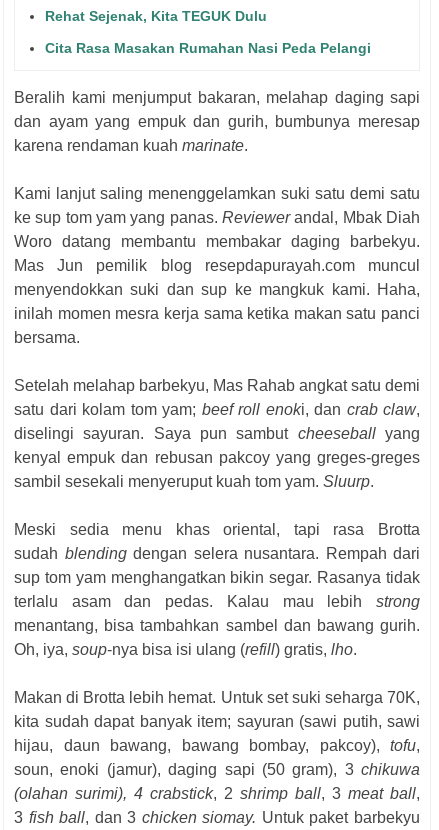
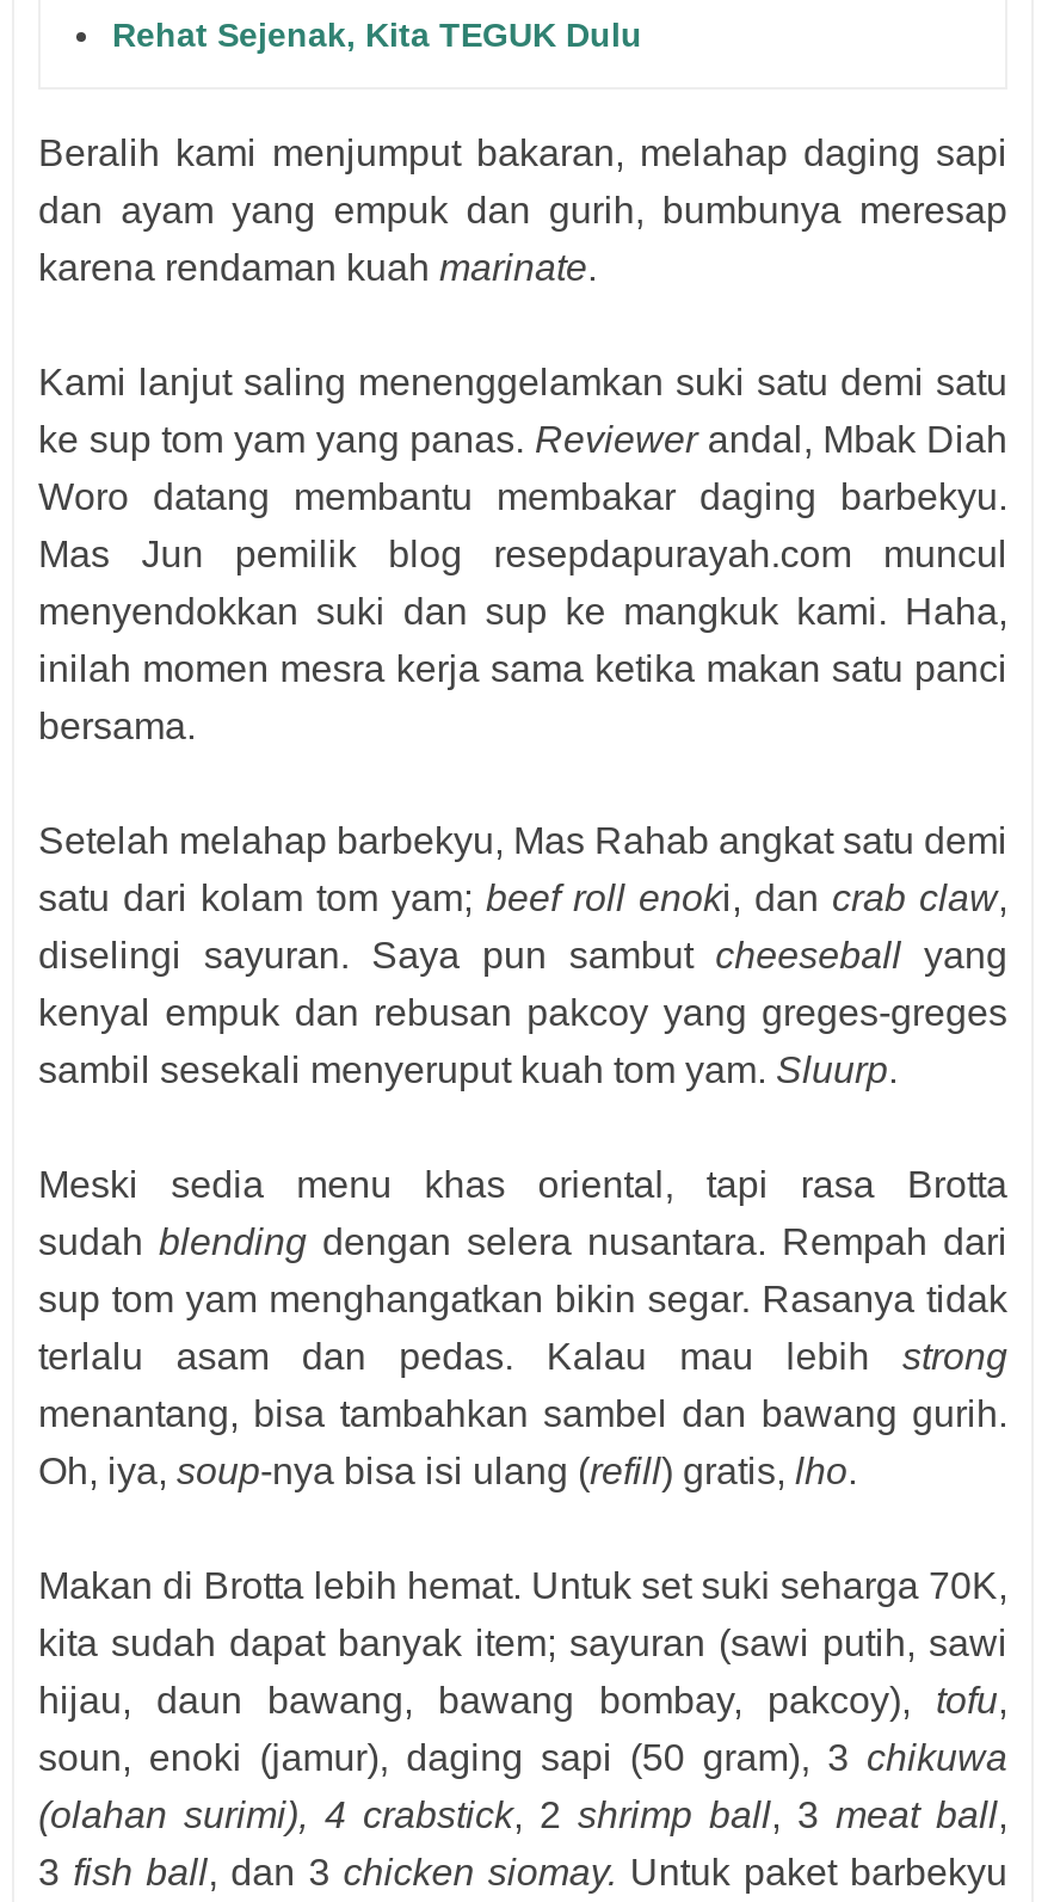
- Cita Rasa Masakan Rumahan Nasi Peda Pelangi
